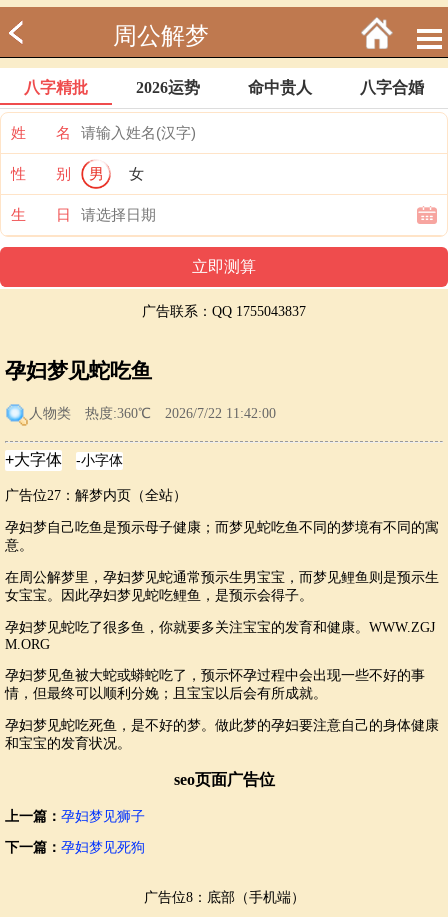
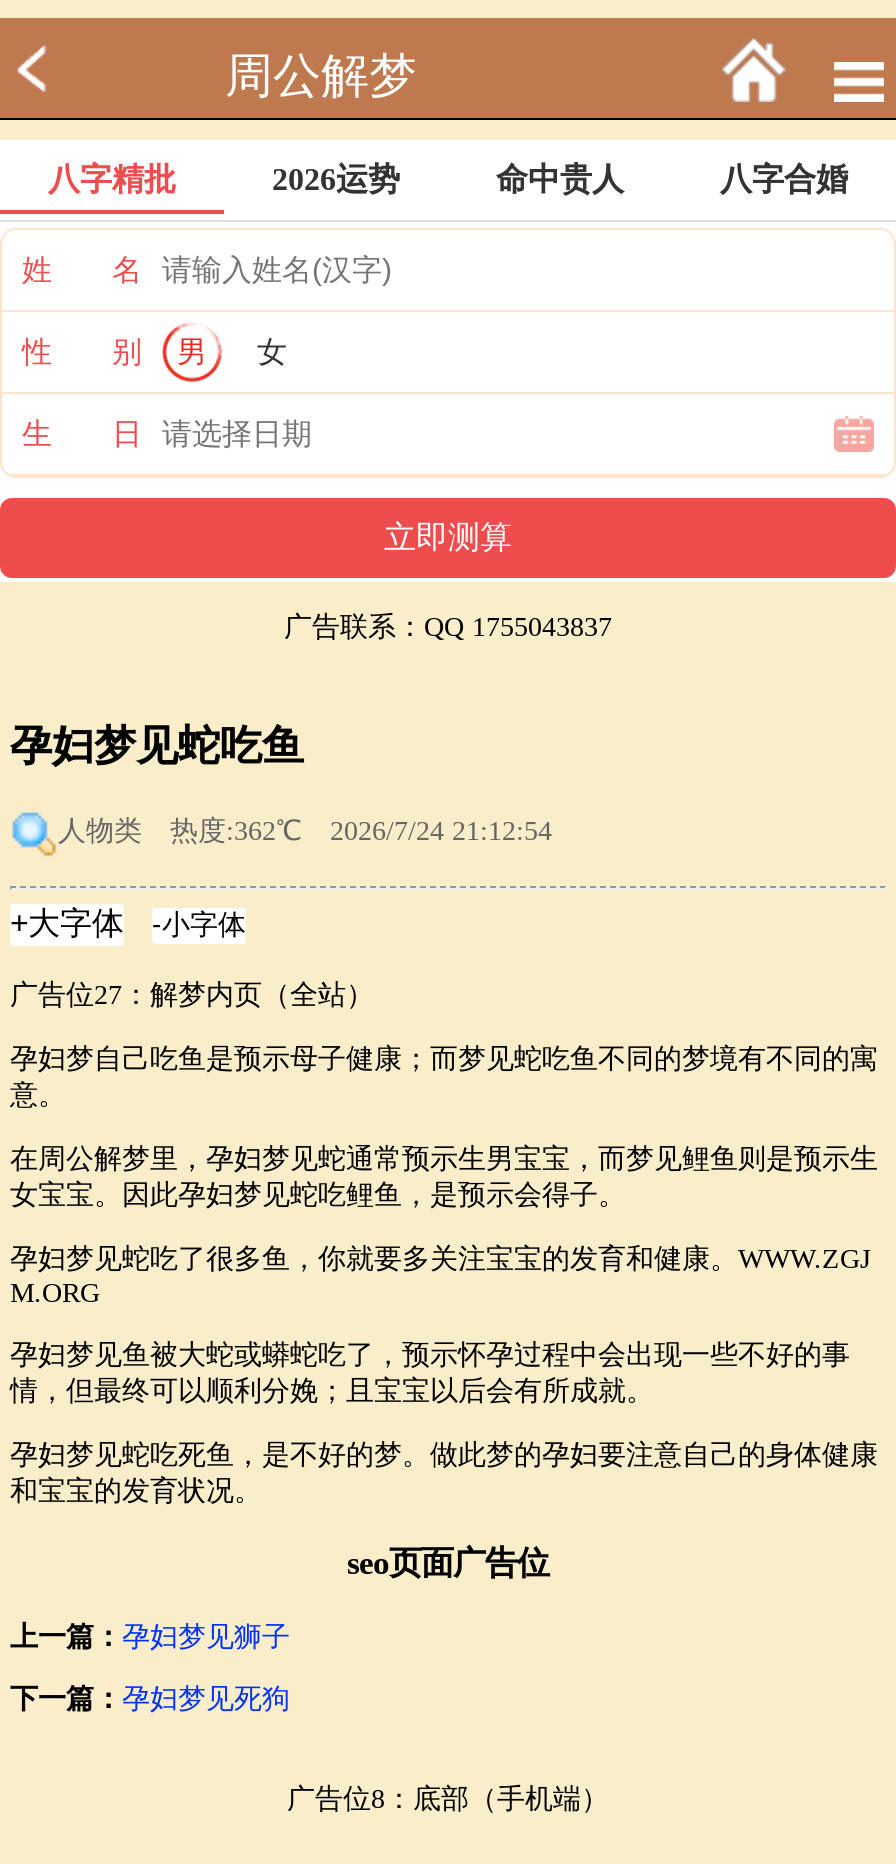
- 人物类热度:360℃ 2026/7/22 11:42:00
+ 人物类热度:362℃ 2026/7/24 21:12:54
